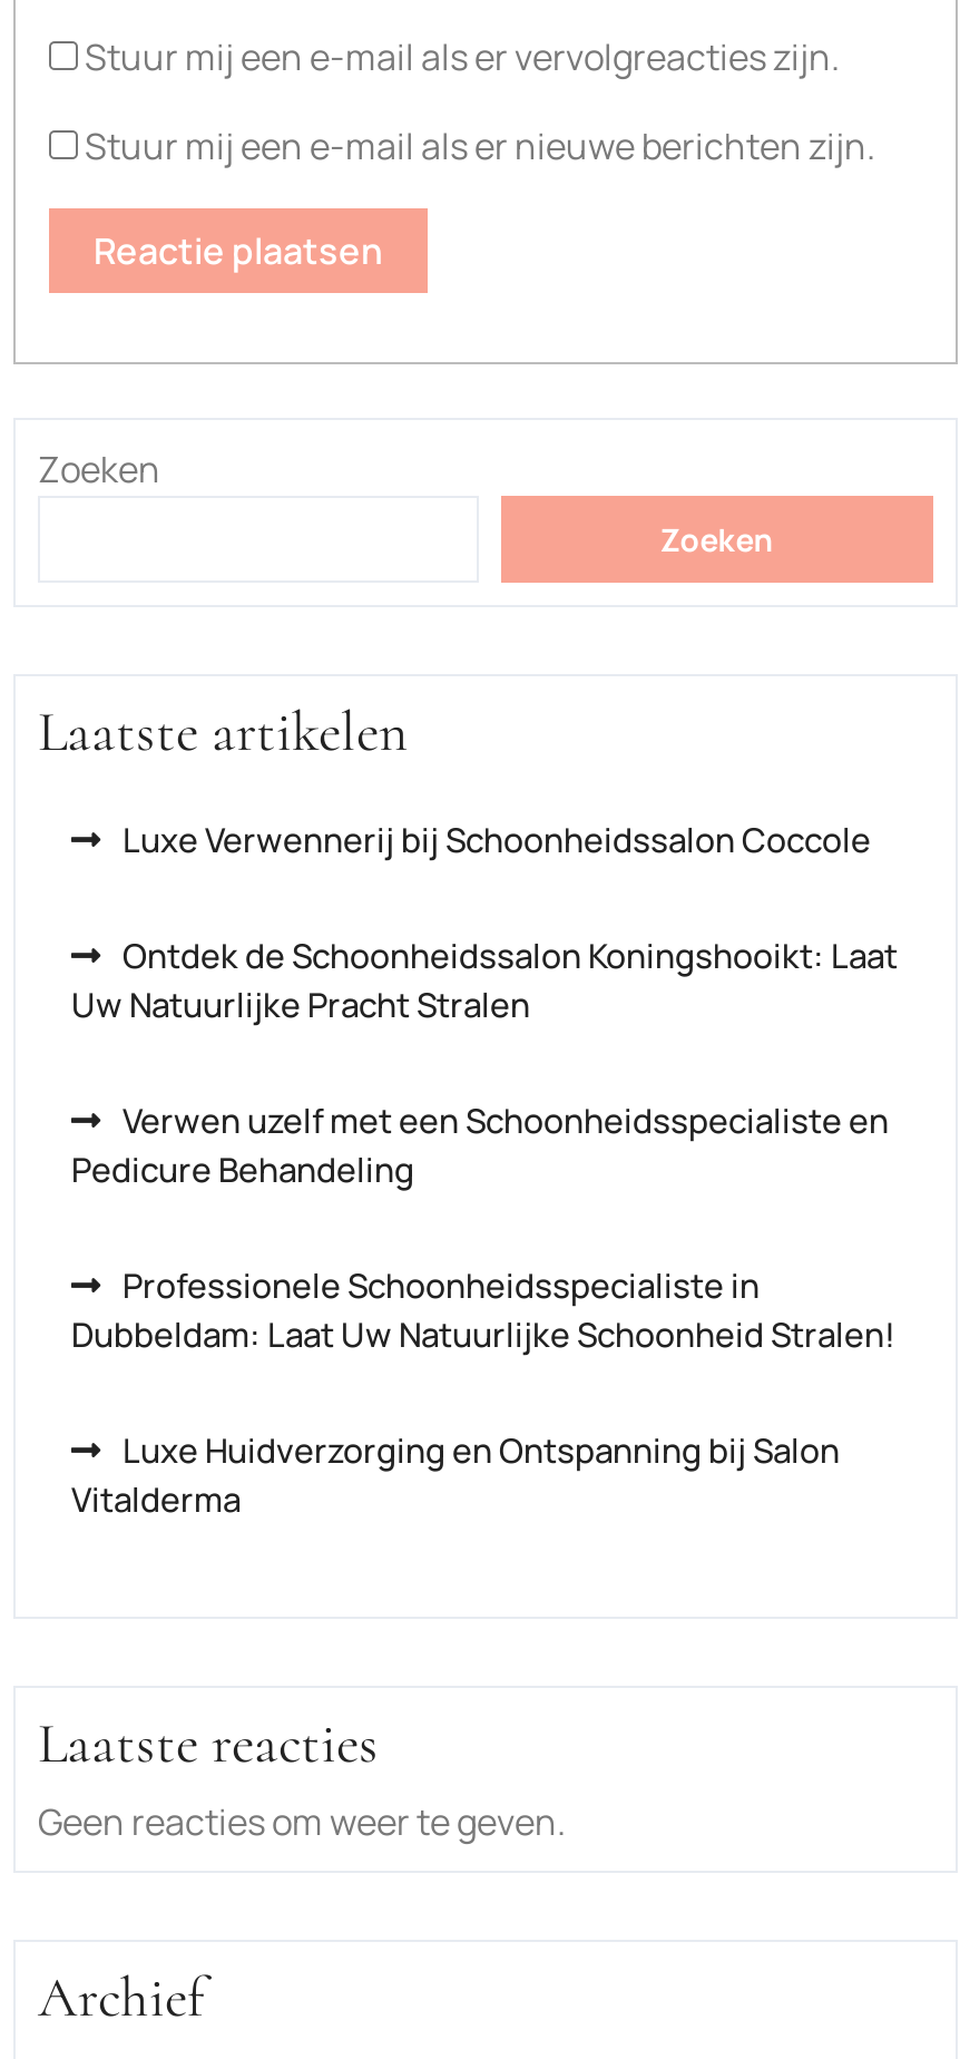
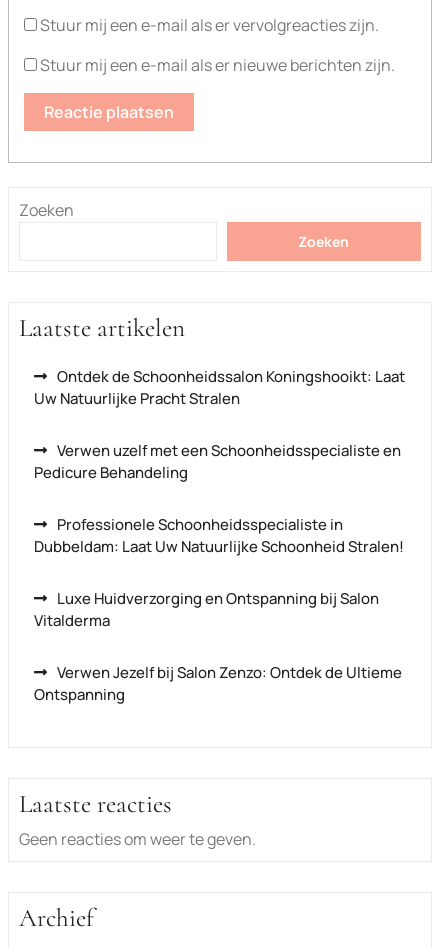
- Luxe Verwennerij bij Schoonheidssalon Coccole

moved up: Ontdek de Schoonheidssalon Koningshooikt: Laat | Uw Natuurlijke Pracht Stralen | Verwen uzelf met een Schoonheidsspecialiste en | Pedicure Behandeling | Professionele Schoonheidsspecialiste in | Dubbeldam: Laat Uw Natuurlijke Schoonheid Stralen! | Luxe Huidverzorging en Ontspanning bij Salon | Vitalderma

+ Verwen Jezelf bij Salon Zenzo: Ontdek de Ultieme
+ Ontspanning
